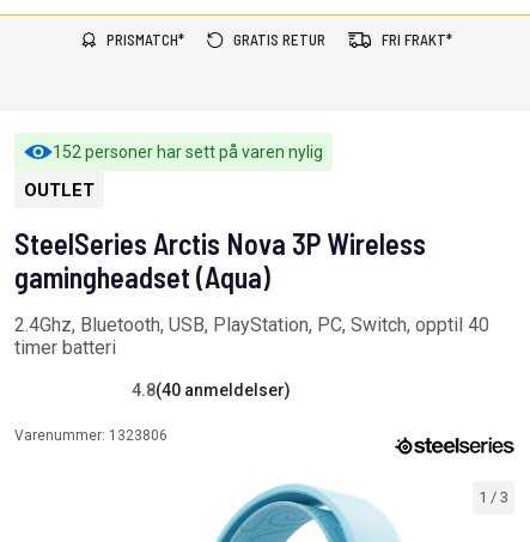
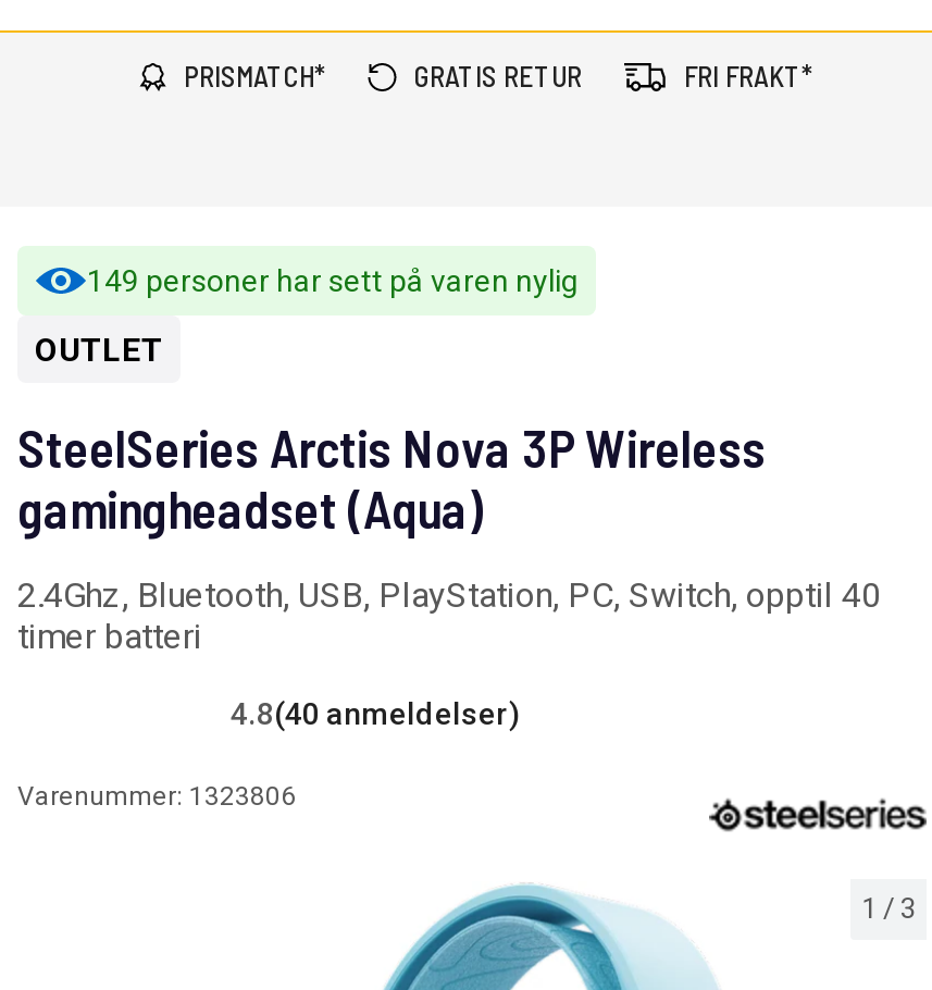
- 152 personer har sett på varen nylig
+ 149 personer har sett på varen nylig
